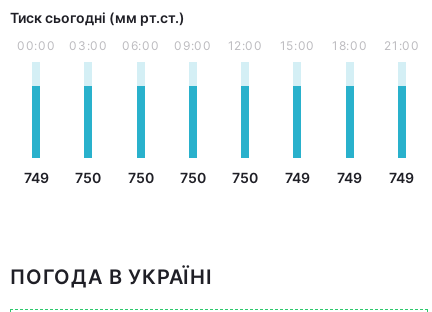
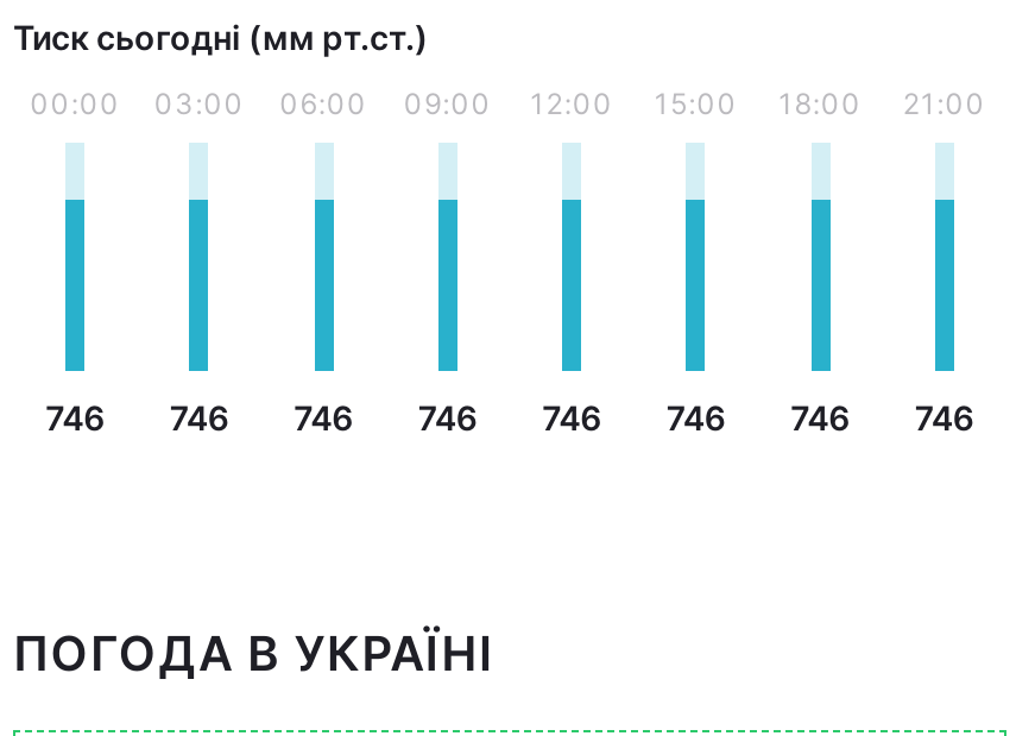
- 749
+ 746

- 750
+ 746

- 750
+ 746

- 750
+ 746

- 750
+ 746

- 749
+ 746

- 749
+ 746

- 749
+ 746
